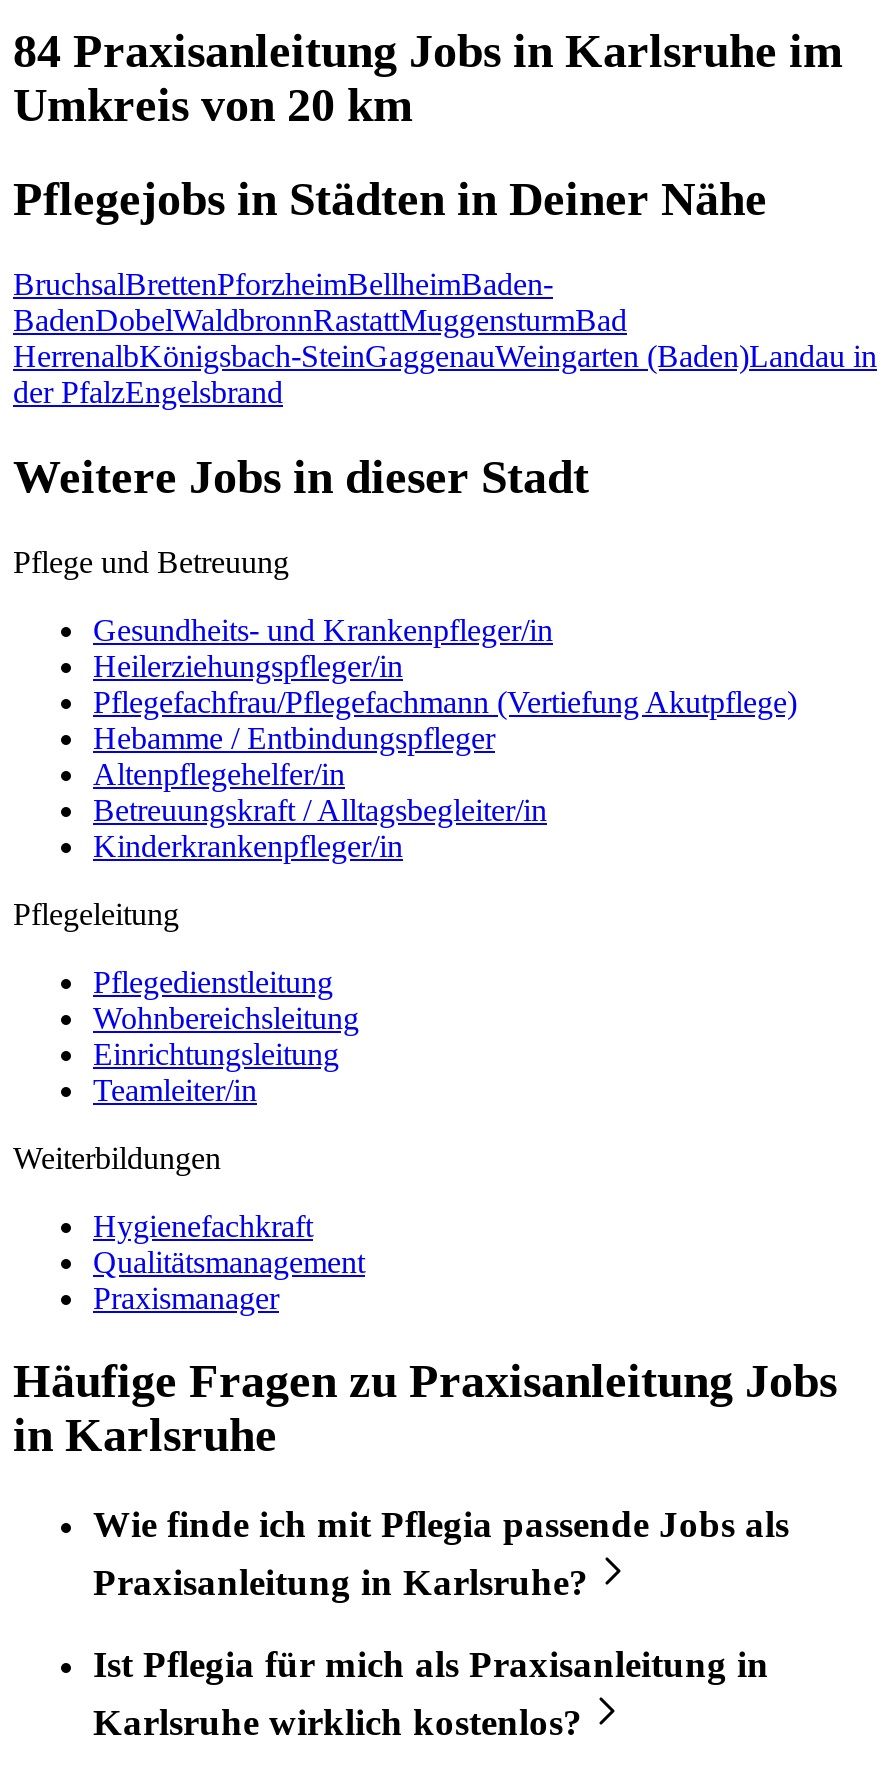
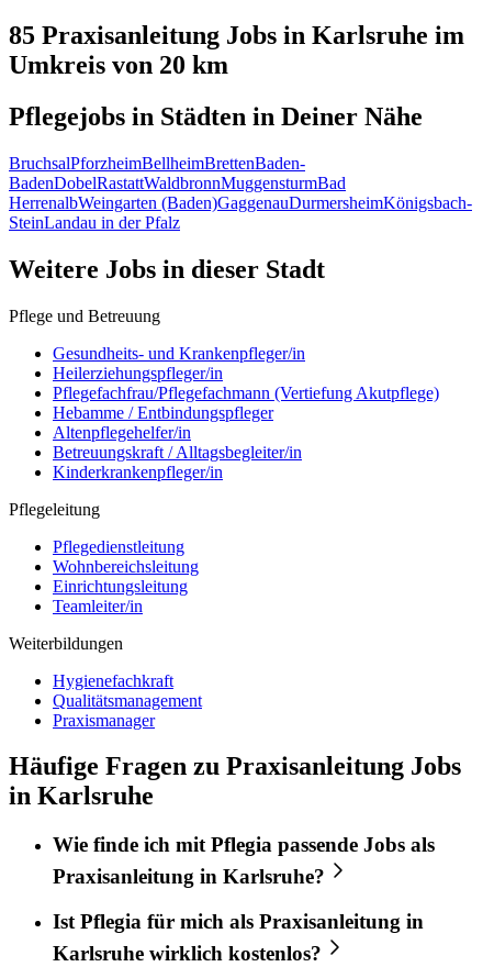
- 84 Praxisanleitung Jobs in Karlsruhe im
+ 85 Praxisanleitung Jobs in Karlsruhe im

- BruchsalBrettenPforzheimBellheimBaden-
- BadenDobelWaldbronnRastattMuggensturmBad
- HerrenalbKönigsbach-SteinGaggenauWeingarten (Baden)Landau in
- der PfalzEngelsbrand
+ BruchsalPforzheimBellheimBrettenBaden-
+ BadenDobelRastattWaldbronnMuggensturmBad
+ HerrenalbWeingarten (Baden)GaggenauDurmersheimKönigsbach-
+ SteinLandau in der Pfalz
